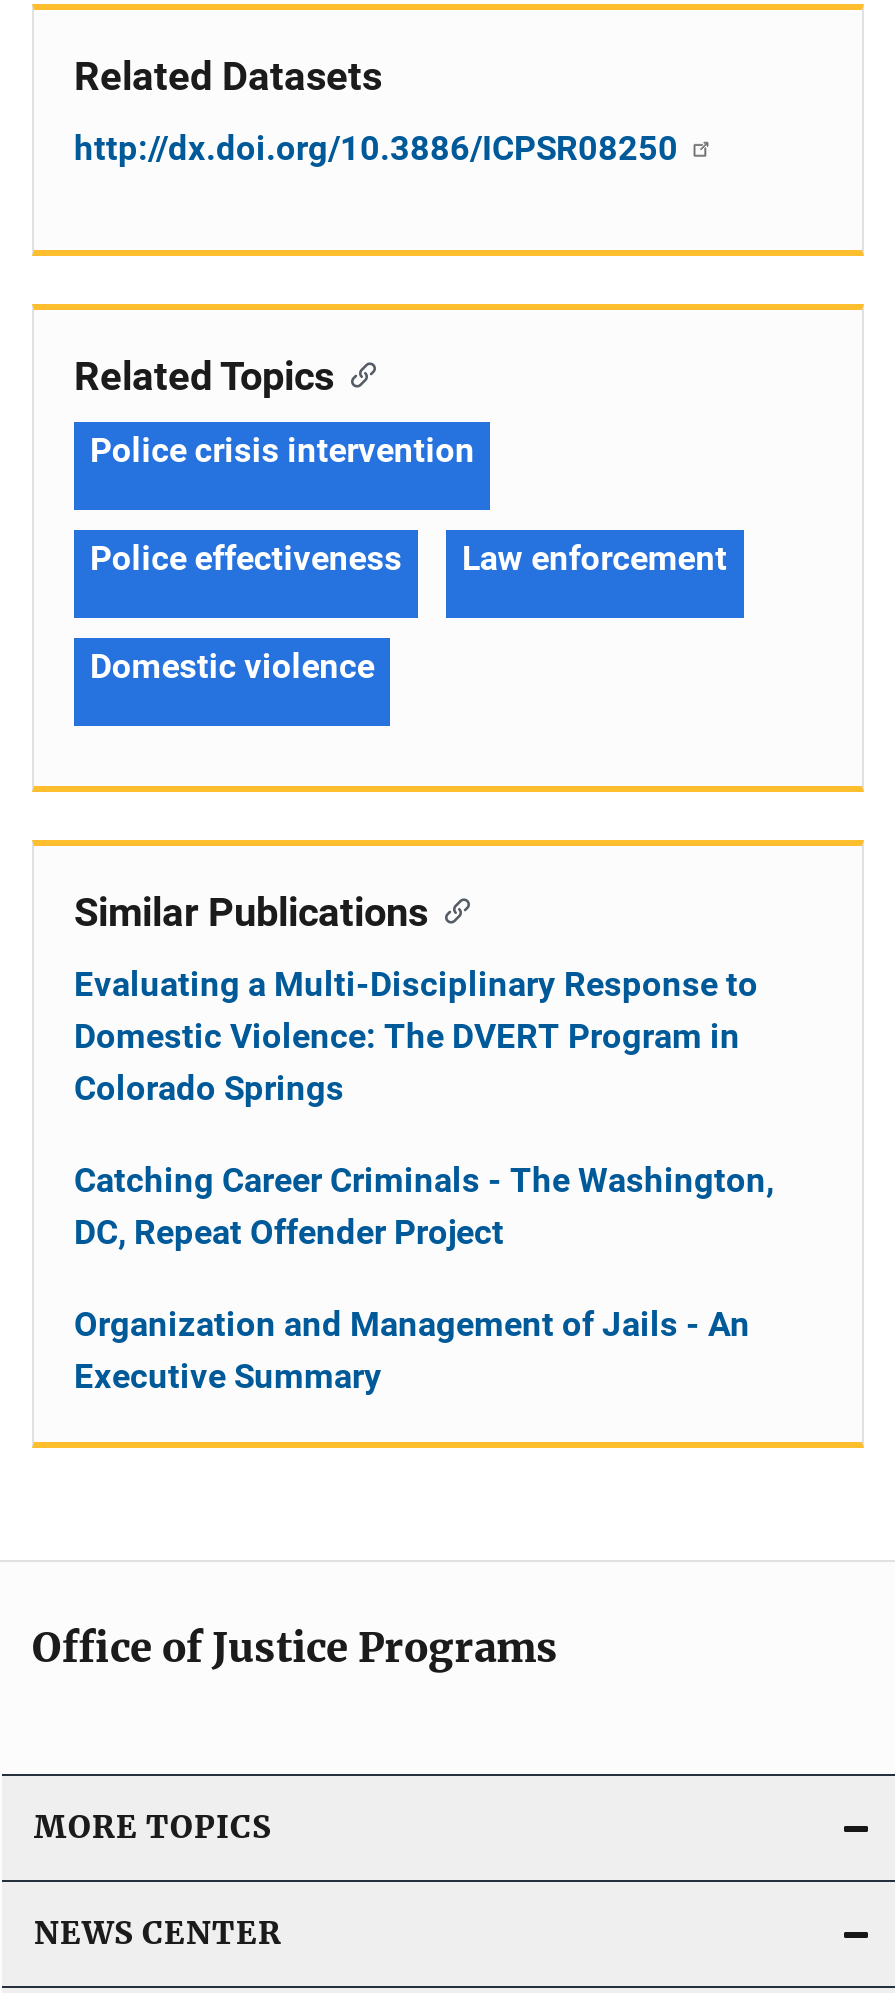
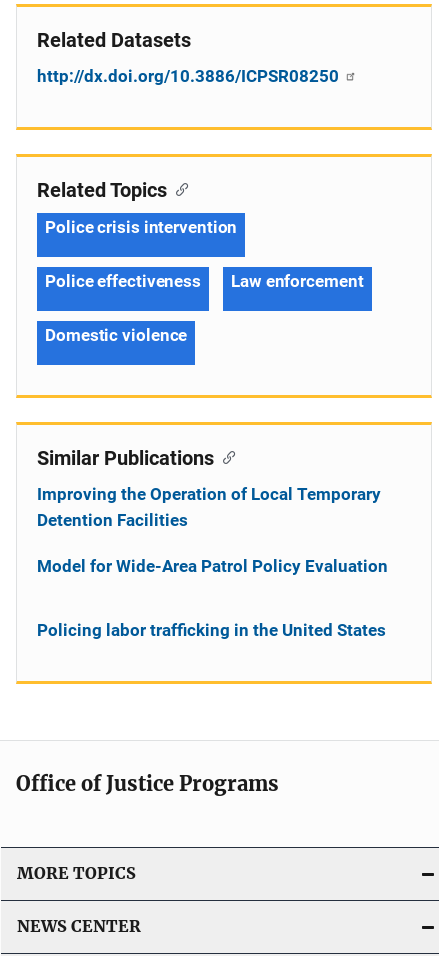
- Evaluating a Multi-Disciplinary Response to
- Domestic Violence: The DVERT Program in
- Colorado Springs
+ Improving the Operation of Local Temporary
+ Detention Facilities

- Catching Career Criminals - The Washington,
- DC, Repeat Offender Project
+ Model for Wide-Area Patrol Policy Evaluation

- Organization and Management of Jails - An
- Executive Summary
+ Policing labor trafficking in the United States
